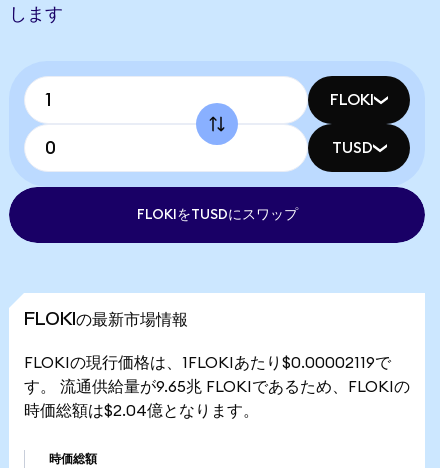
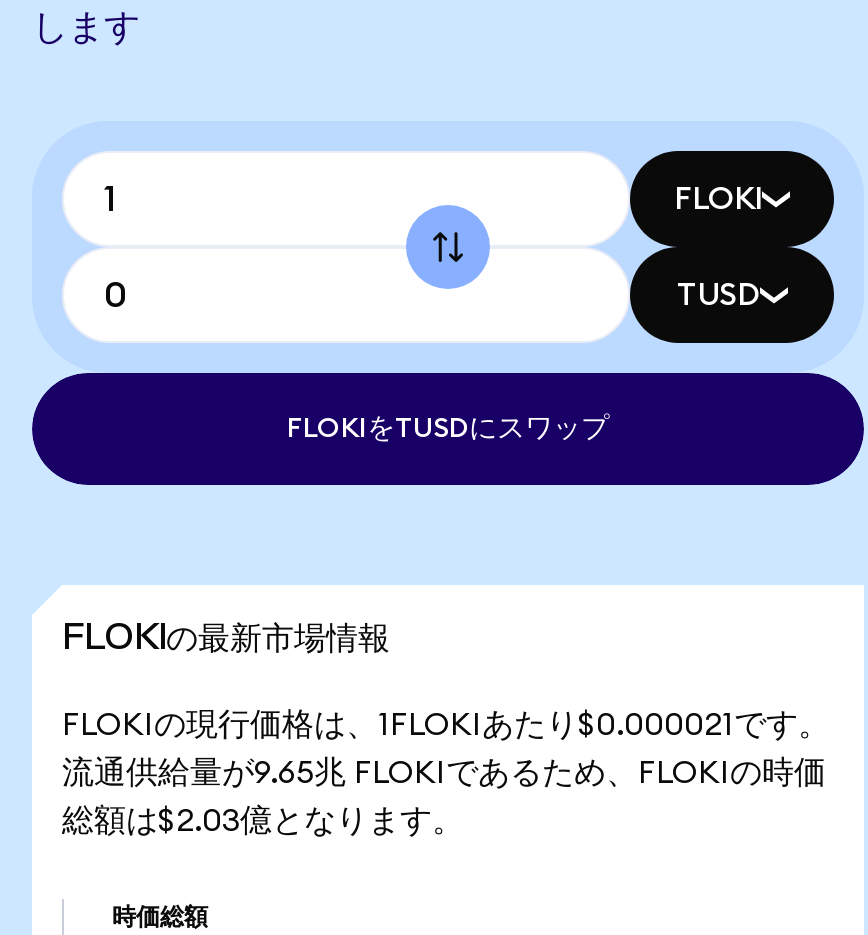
- FLOKIの現行価格は、1FLOKIあたり$0.00002119で
+ FLOKIの現行価格は、1FLOKIあたり$0.000021です。

- す。 流通供給量が9.65兆 FLOKIであるため、FLOKIの
+ 流通供給量が9.65兆 FLOKIであるため、FLOKIの時価

- 時価総額は$2.04億となります。
+ 総額は$2.03億となります。
